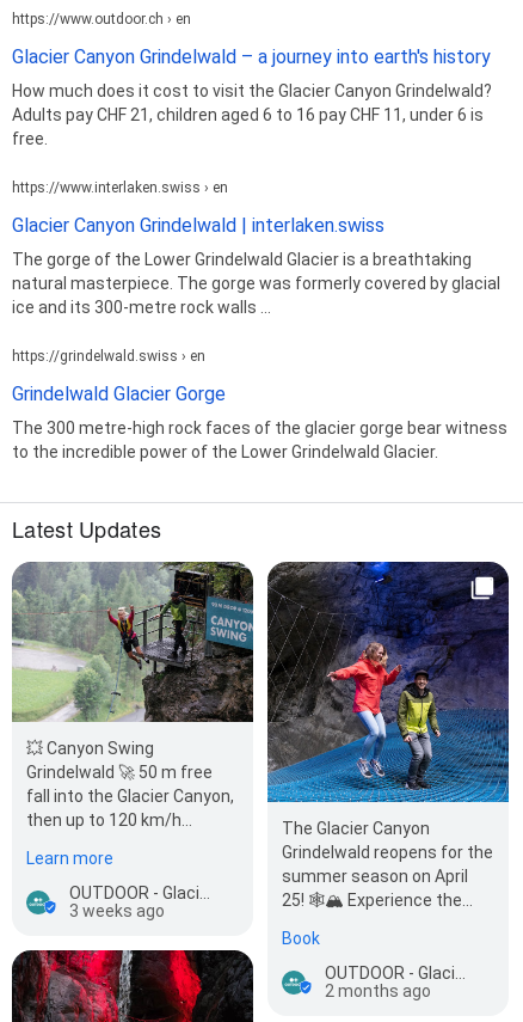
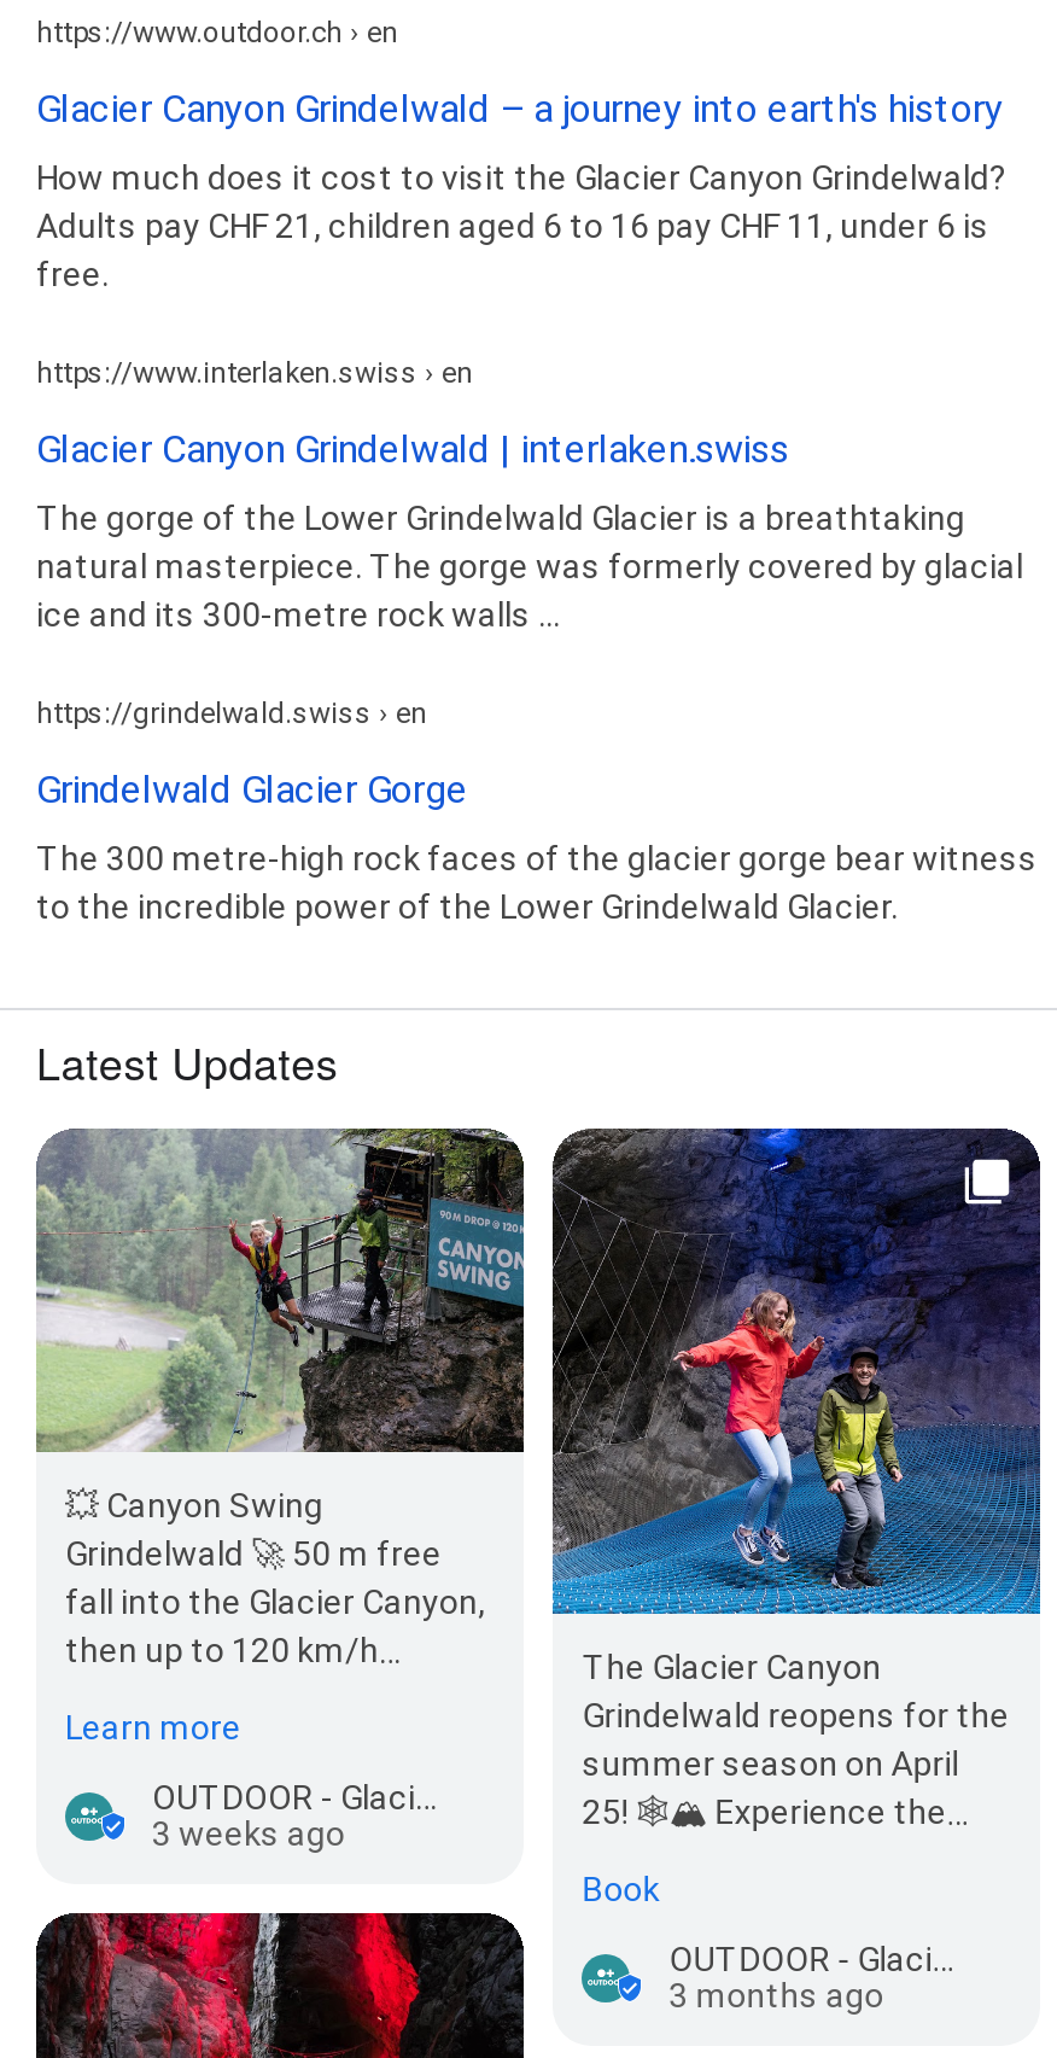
- 2 months ago
+ 3 months ago
